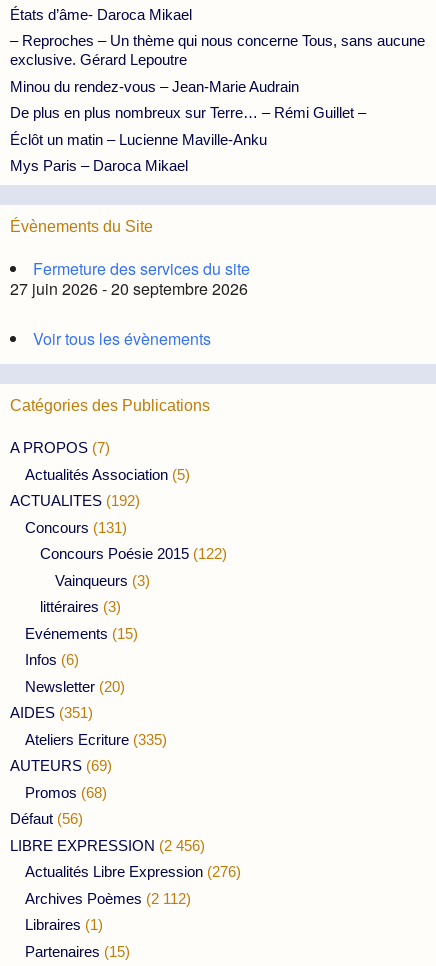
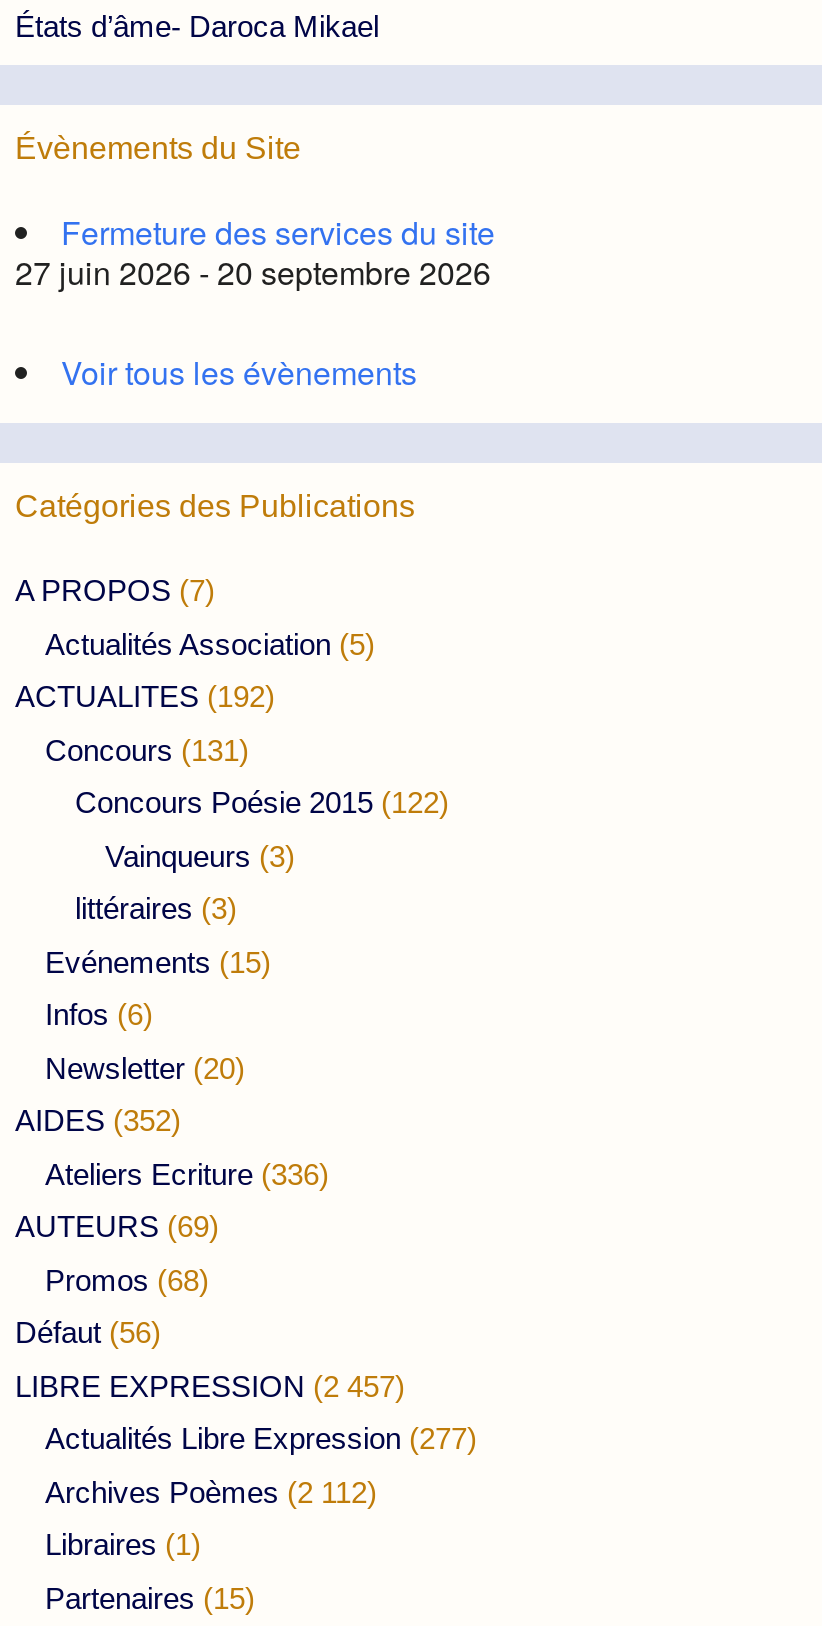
- – Reproches – Un thème qui nous concerne Tous, sans aucune
- exclusive. Gérard Lepoutre
- Minou du rendez-vous – Jean-Marie Audrain
- De plus en plus nombreux sur Terre… – Rémi Guillet –
- Éclôt un matin – Lucienne Maville-Anku
- Mys Paris – Daroca Mikael

- AIDES (351)
+ AIDES (352)

- Ateliers Ecriture (335)
+ Ateliers Ecriture (336)

- LIBRE EXPRESSION (2 456)
+ LIBRE EXPRESSION (2 457)

- Actualités Libre Expression (276)
+ Actualités Libre Expression (277)
